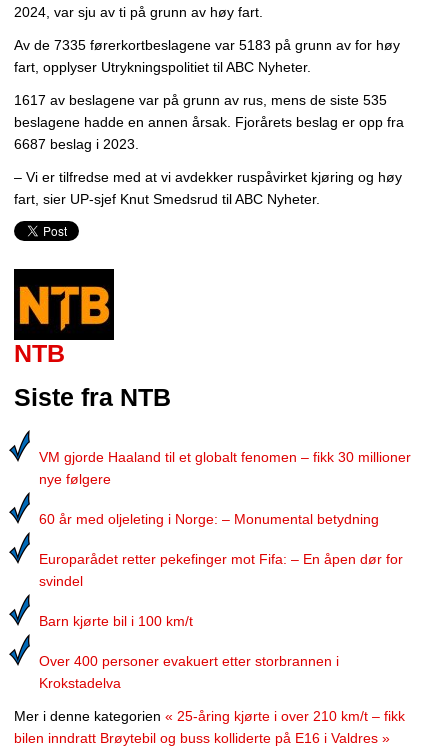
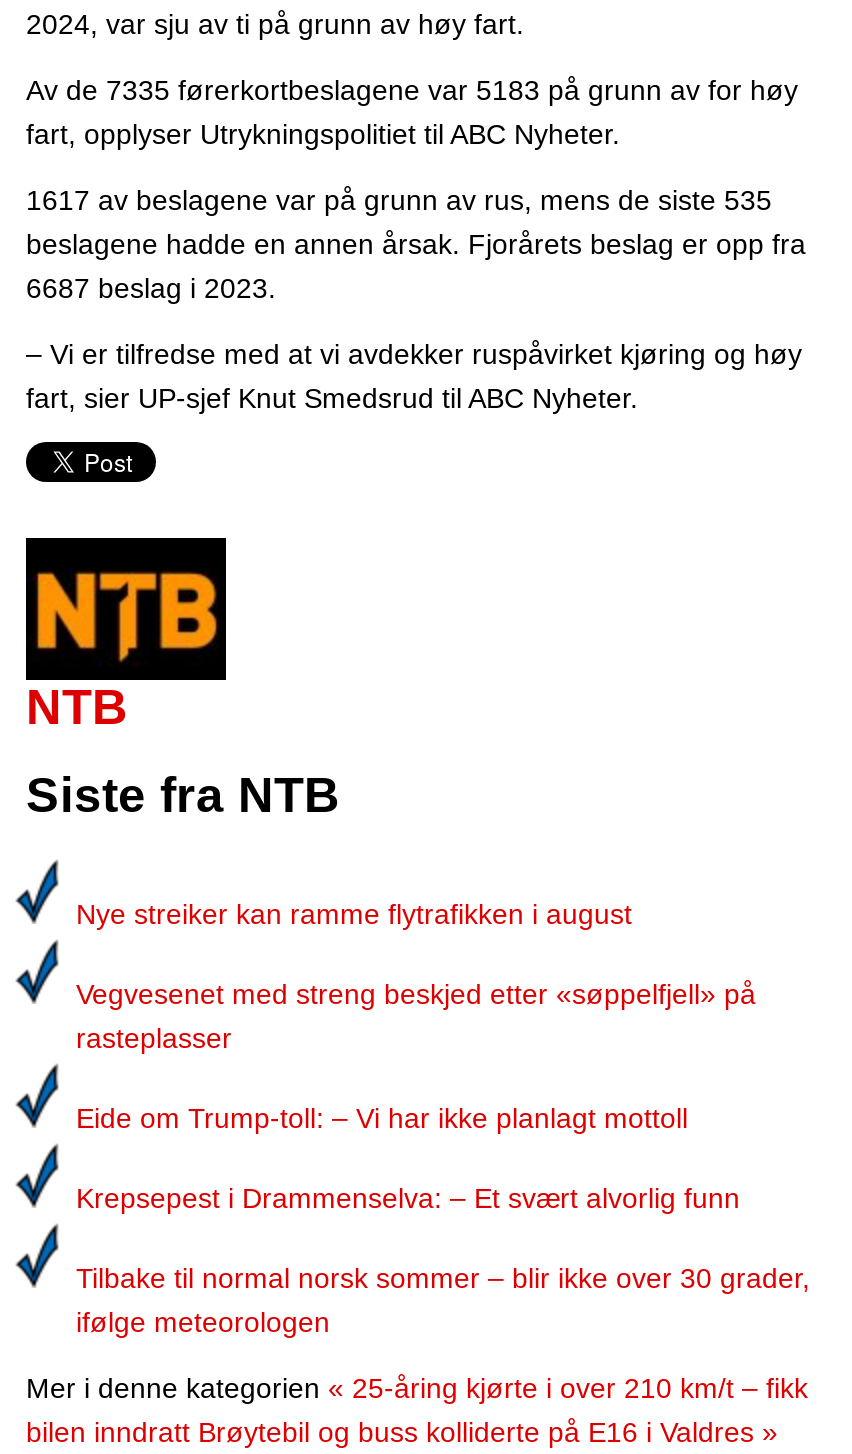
- VM gjorde Haaland til et globalt fenomen – fikk 30 millioner
- nye følgere
+ Nye streiker kan ramme flytrafikken i august

- 60 år med oljeleting i Norge: – Monumental betydning
+ Vegvesenet med streng beskjed etter «søppelfjell» på
+ rasteplasser

- Europarådet retter pekefinger mot Fifa: – En åpen dør for
- svindel
+ Eide om Trump-toll: – Vi har ikke planlagt mottoll

- Barn kjørte bil i 100 km/t
+ Krepsepest i Drammenselva: – Et svært alvorlig funn

- Over 400 personer evakuert etter storbrannen i
- Krokstadelva
+ Tilbake til normal norsk sommer – blir ikke over 30 grader,
+ ifølge meteorologen
